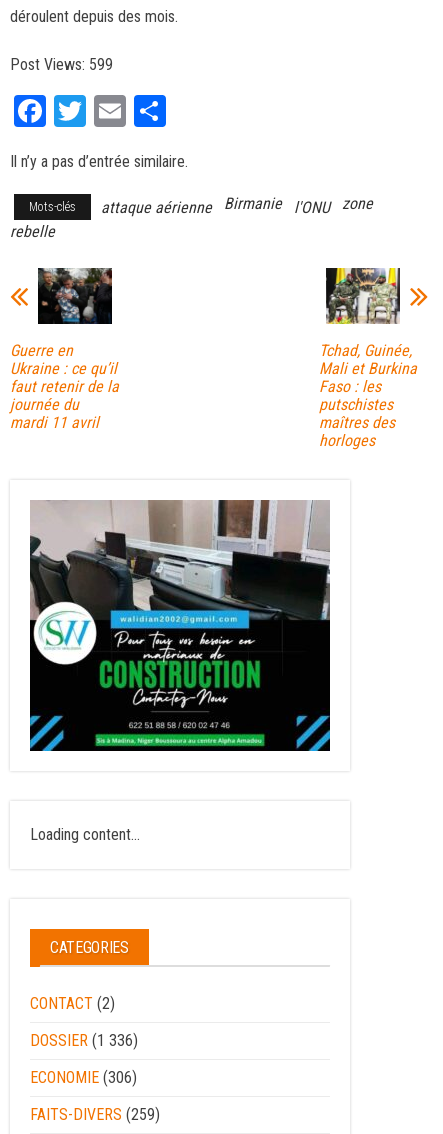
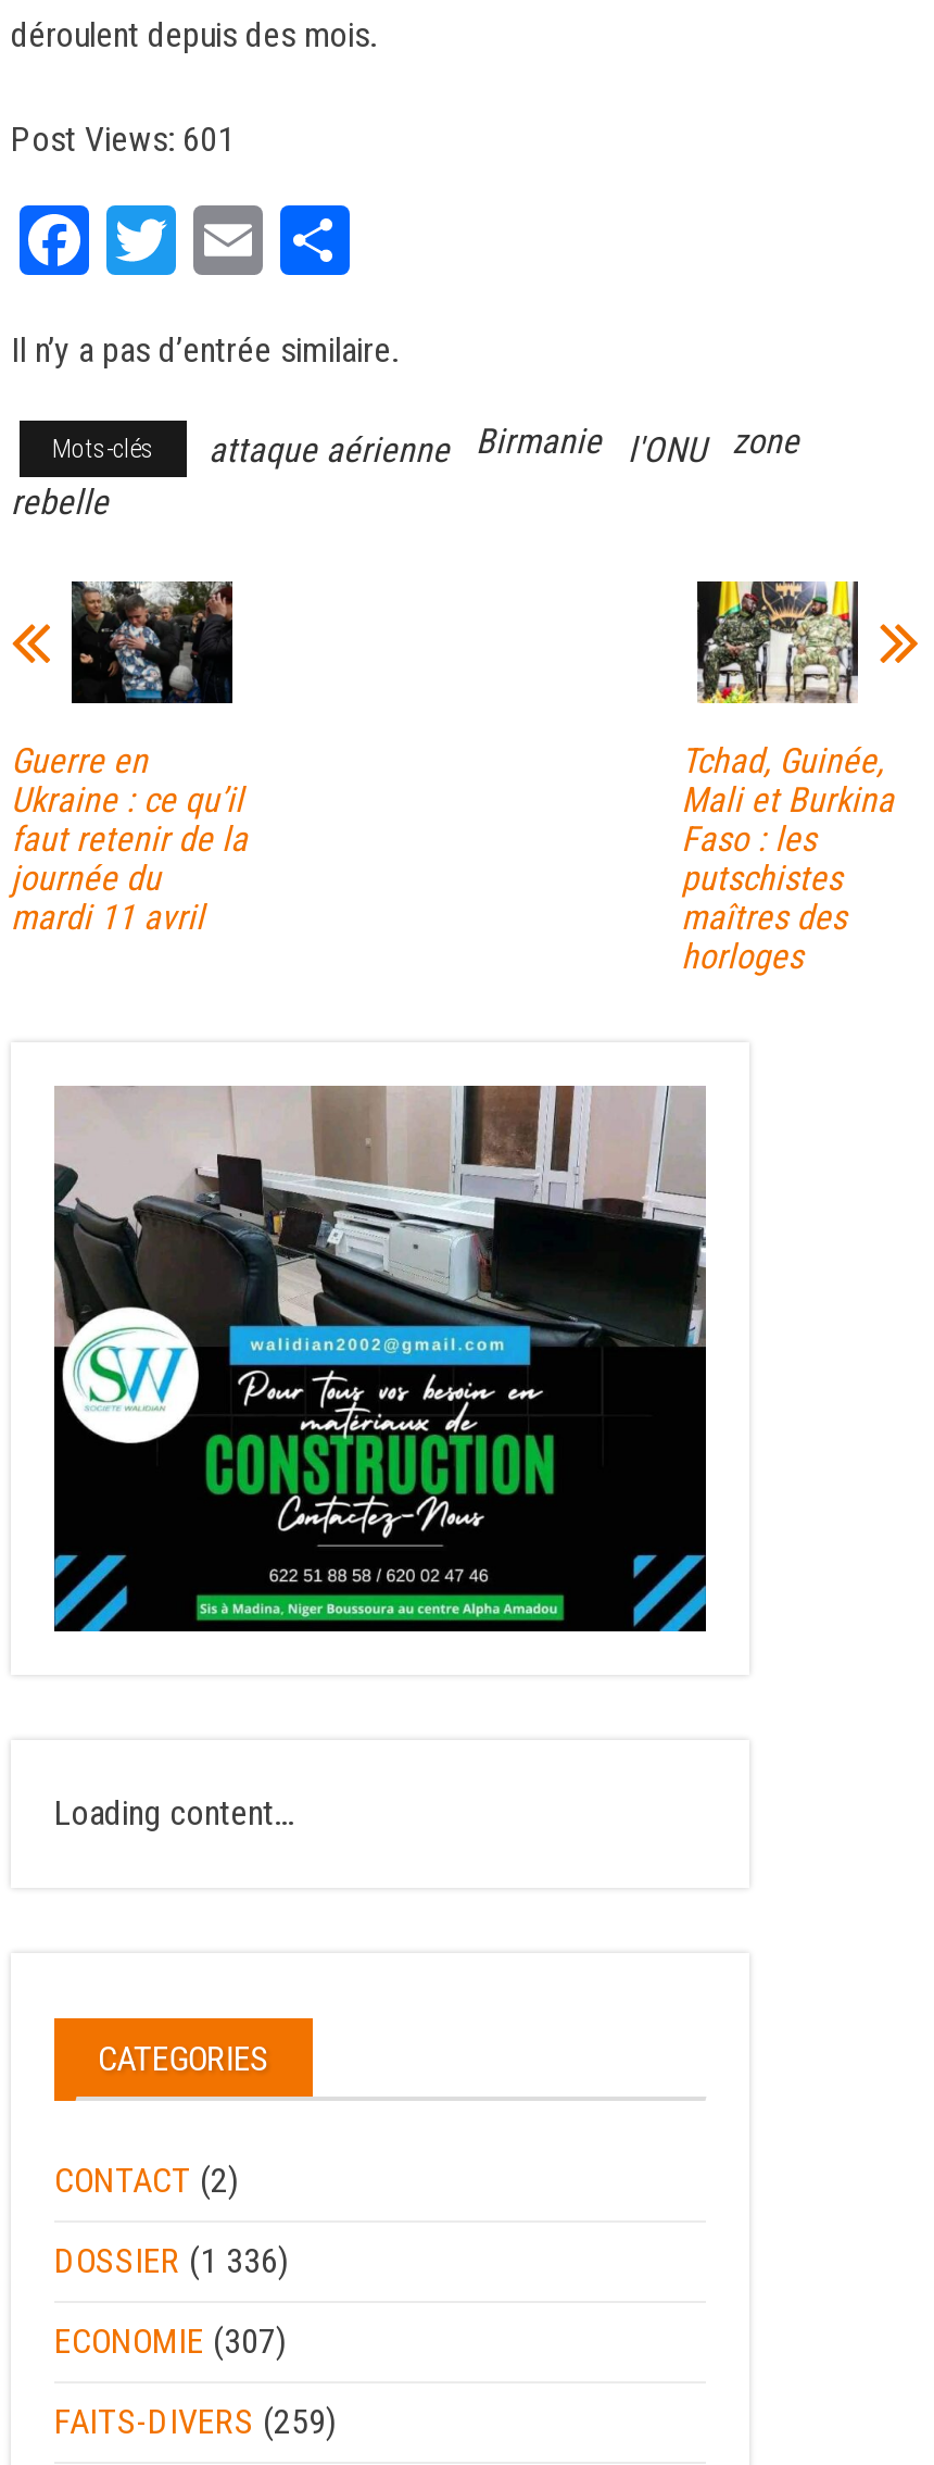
- Post Views: 599
+ Post Views: 601

- ECONOMIE (306)
+ ECONOMIE (307)
